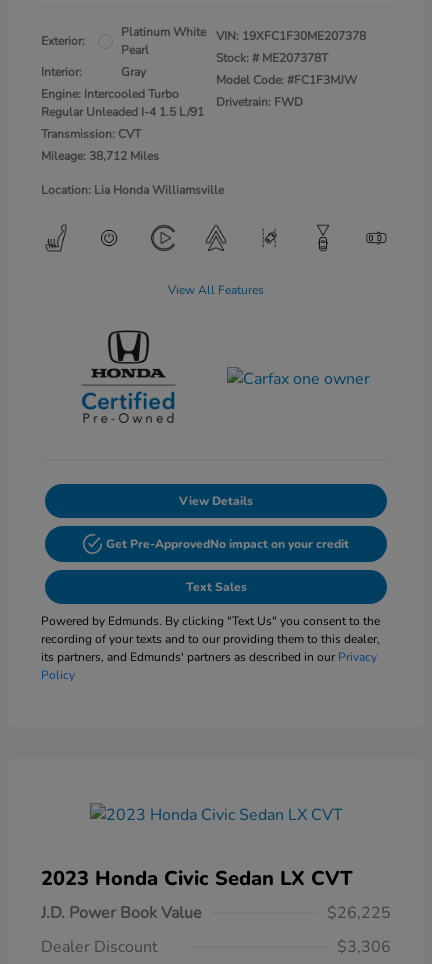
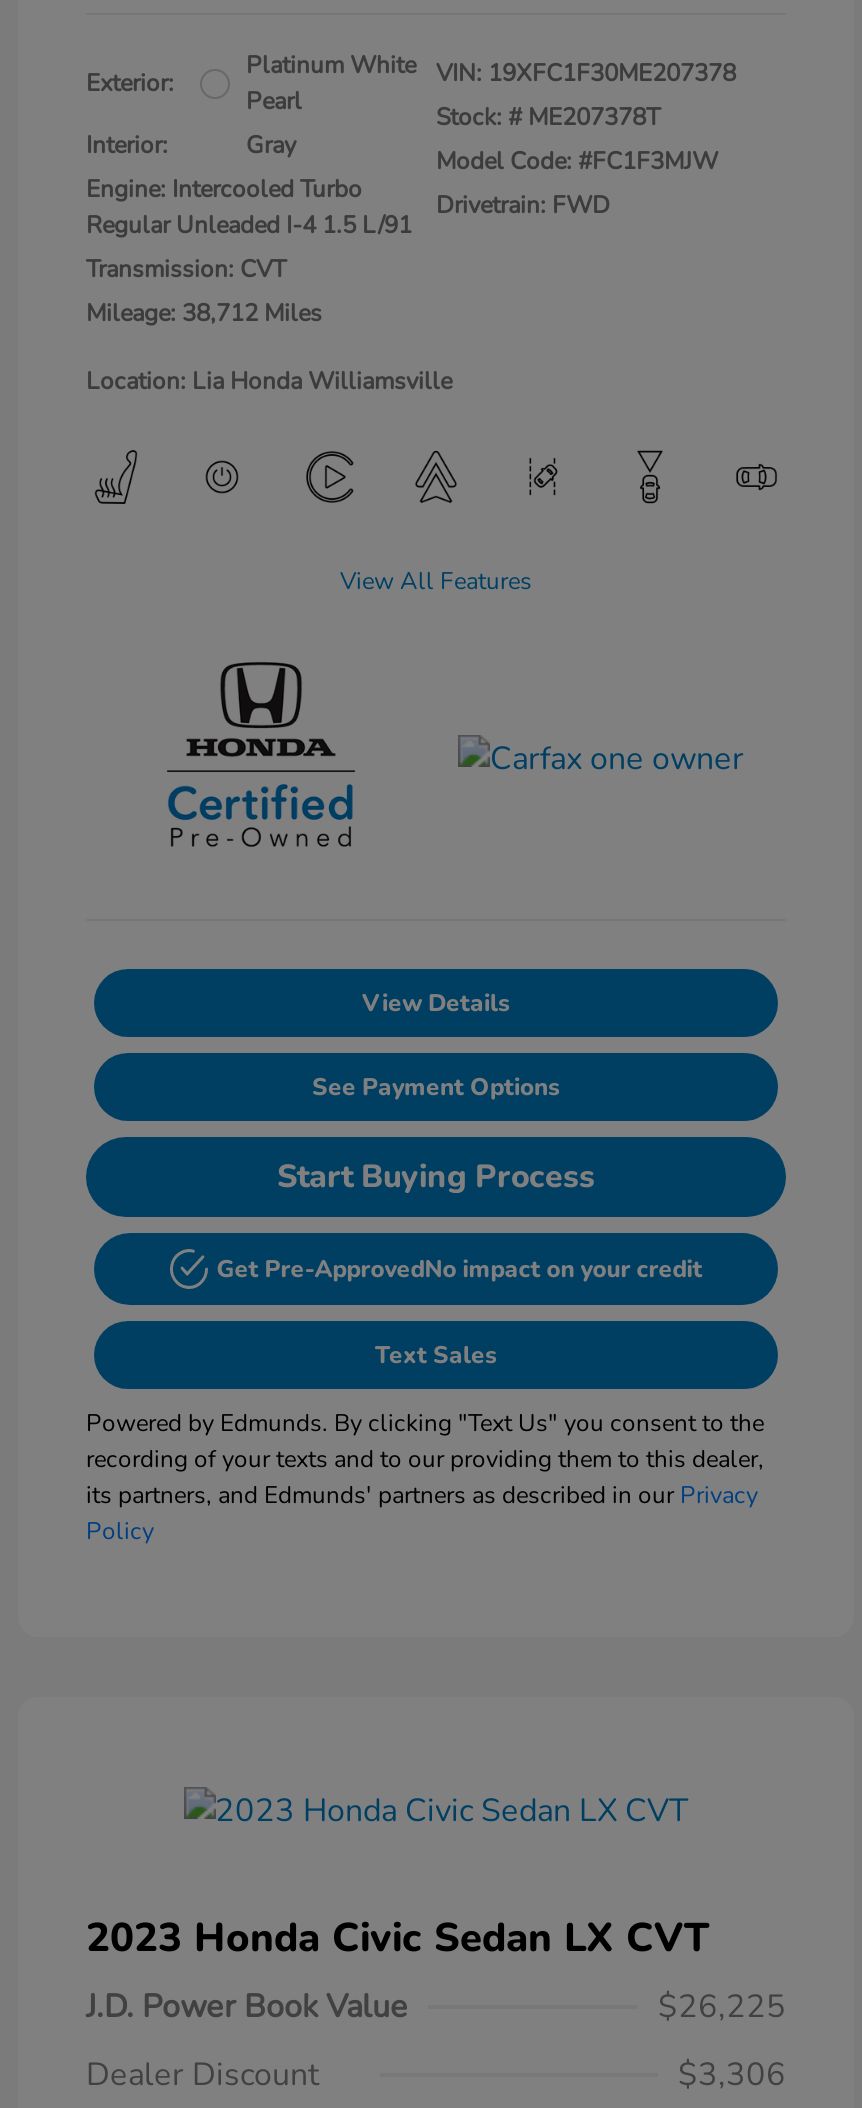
+ See Payment Options
+ Start Buying Process
